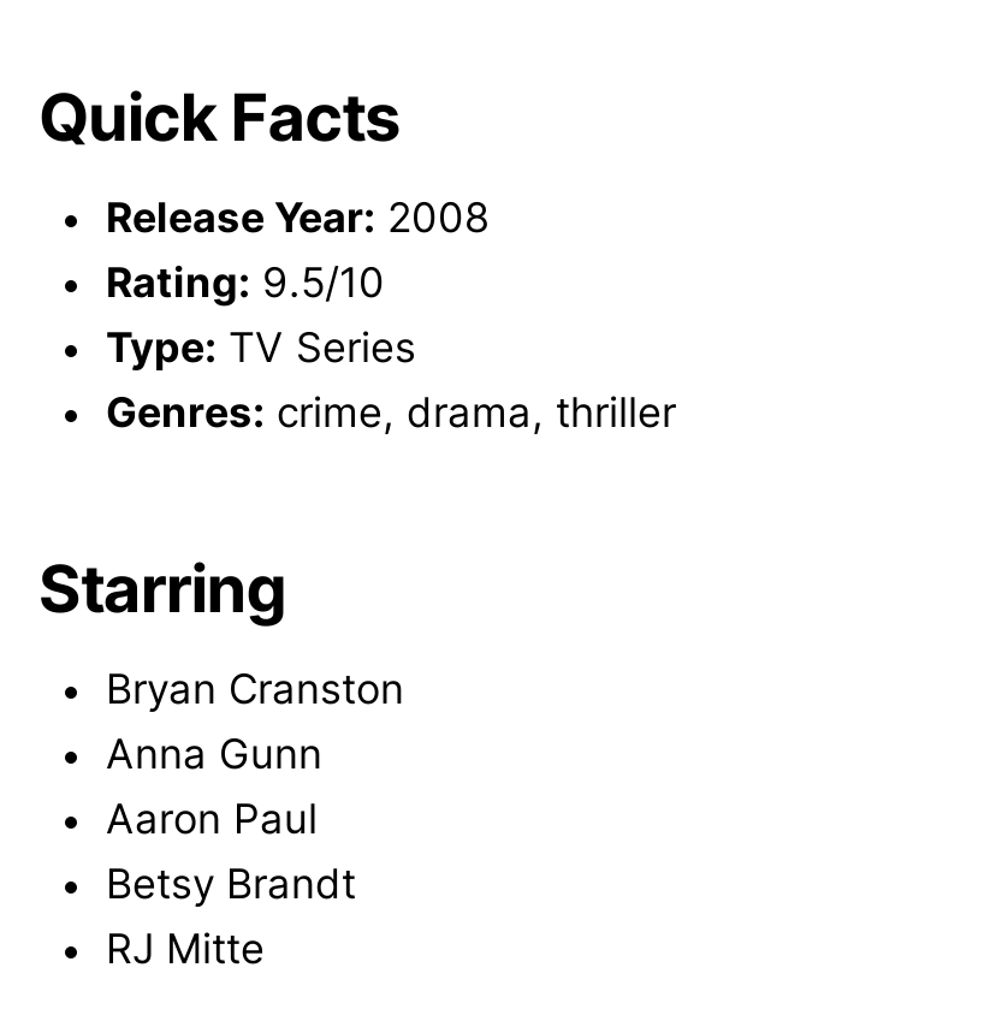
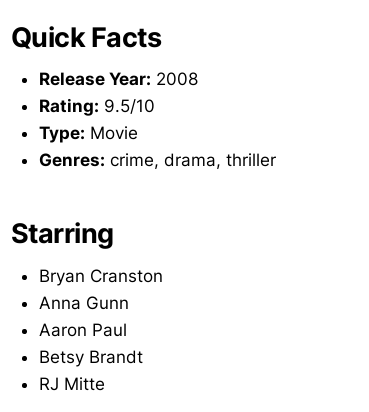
- Type: TV Series
+ Type: Movie
